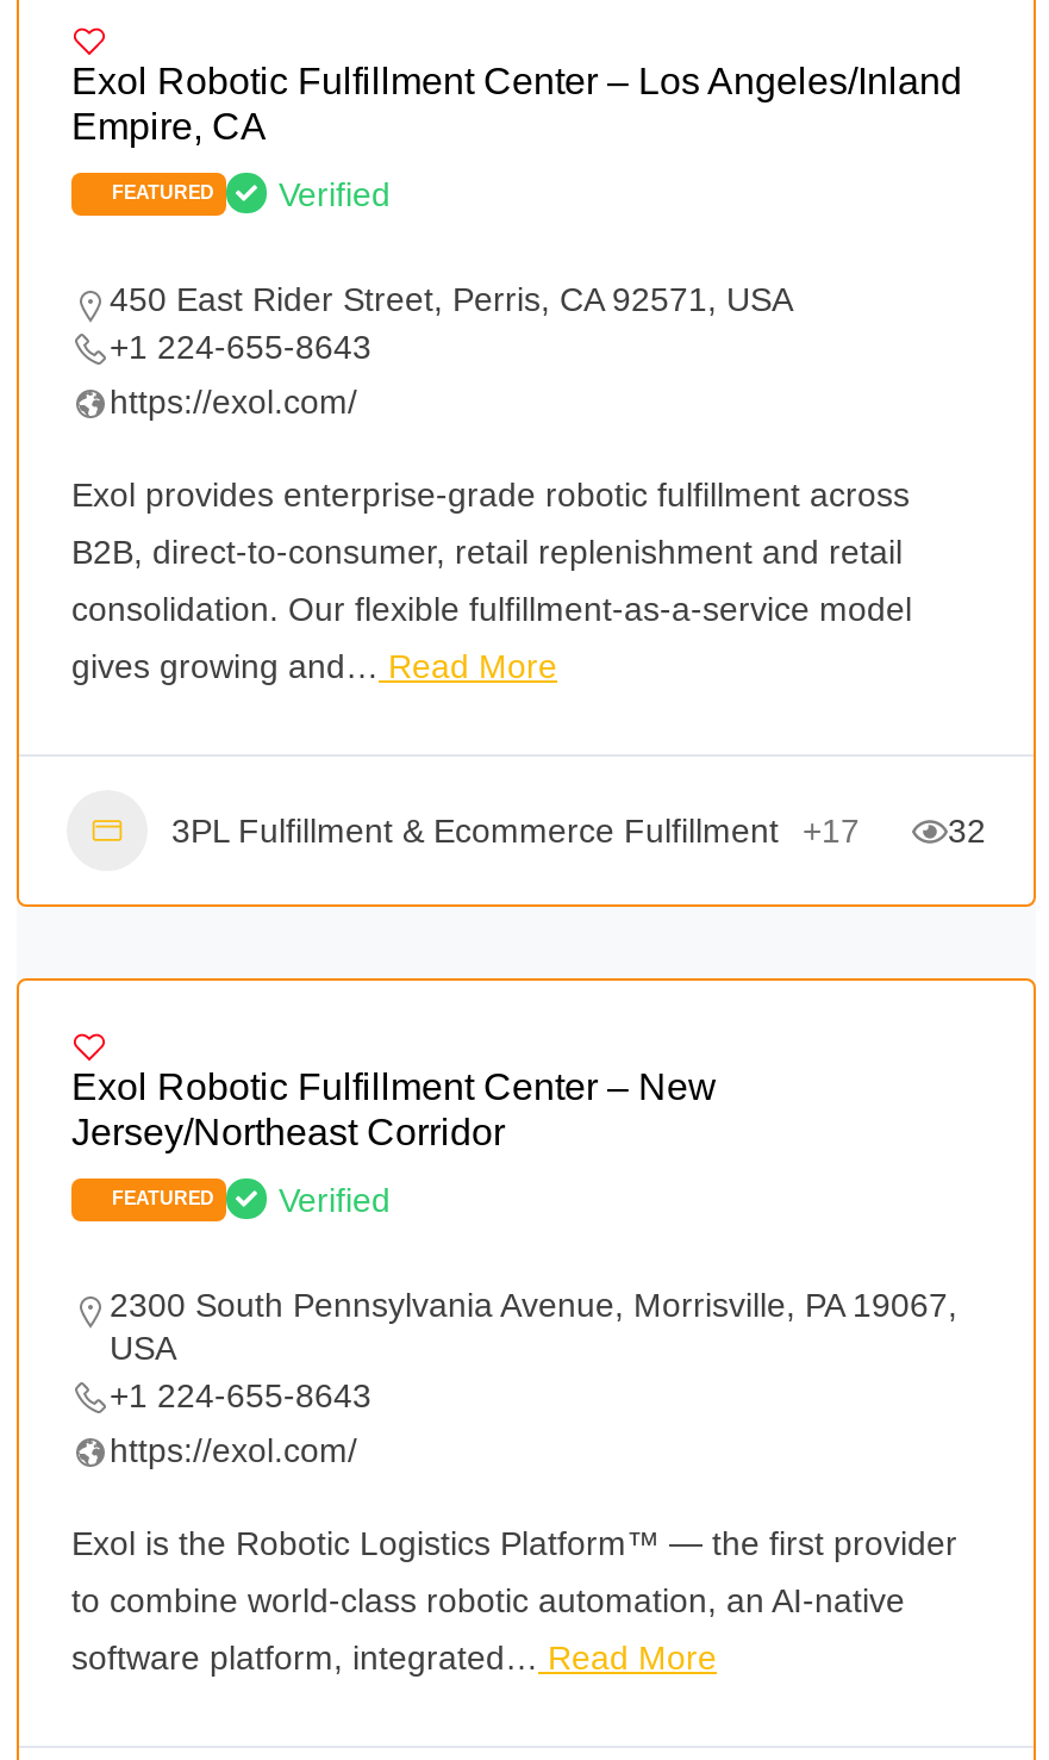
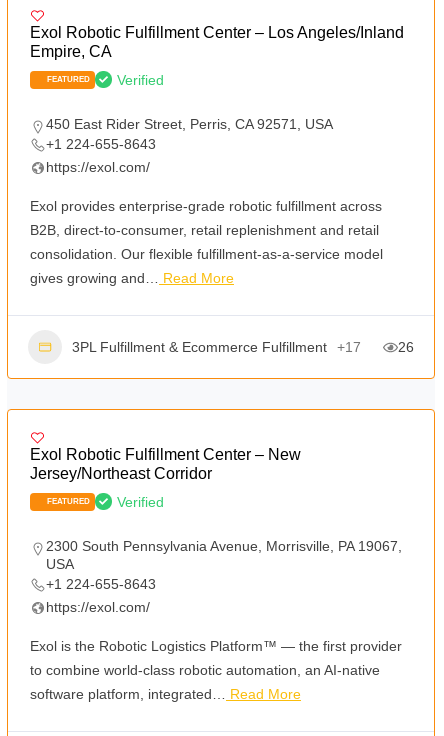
- 32
+ 26
